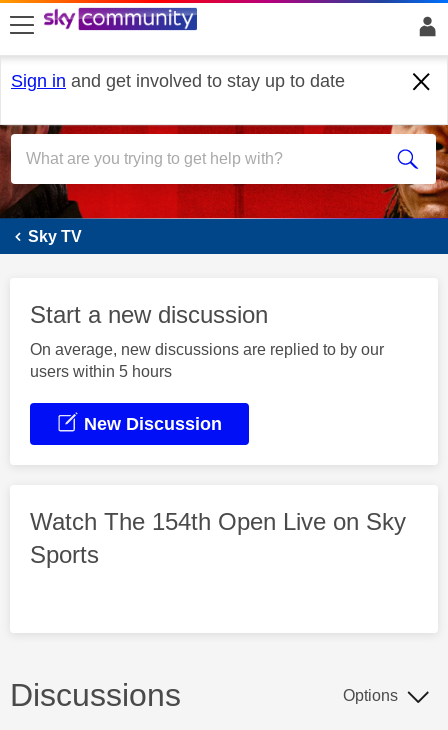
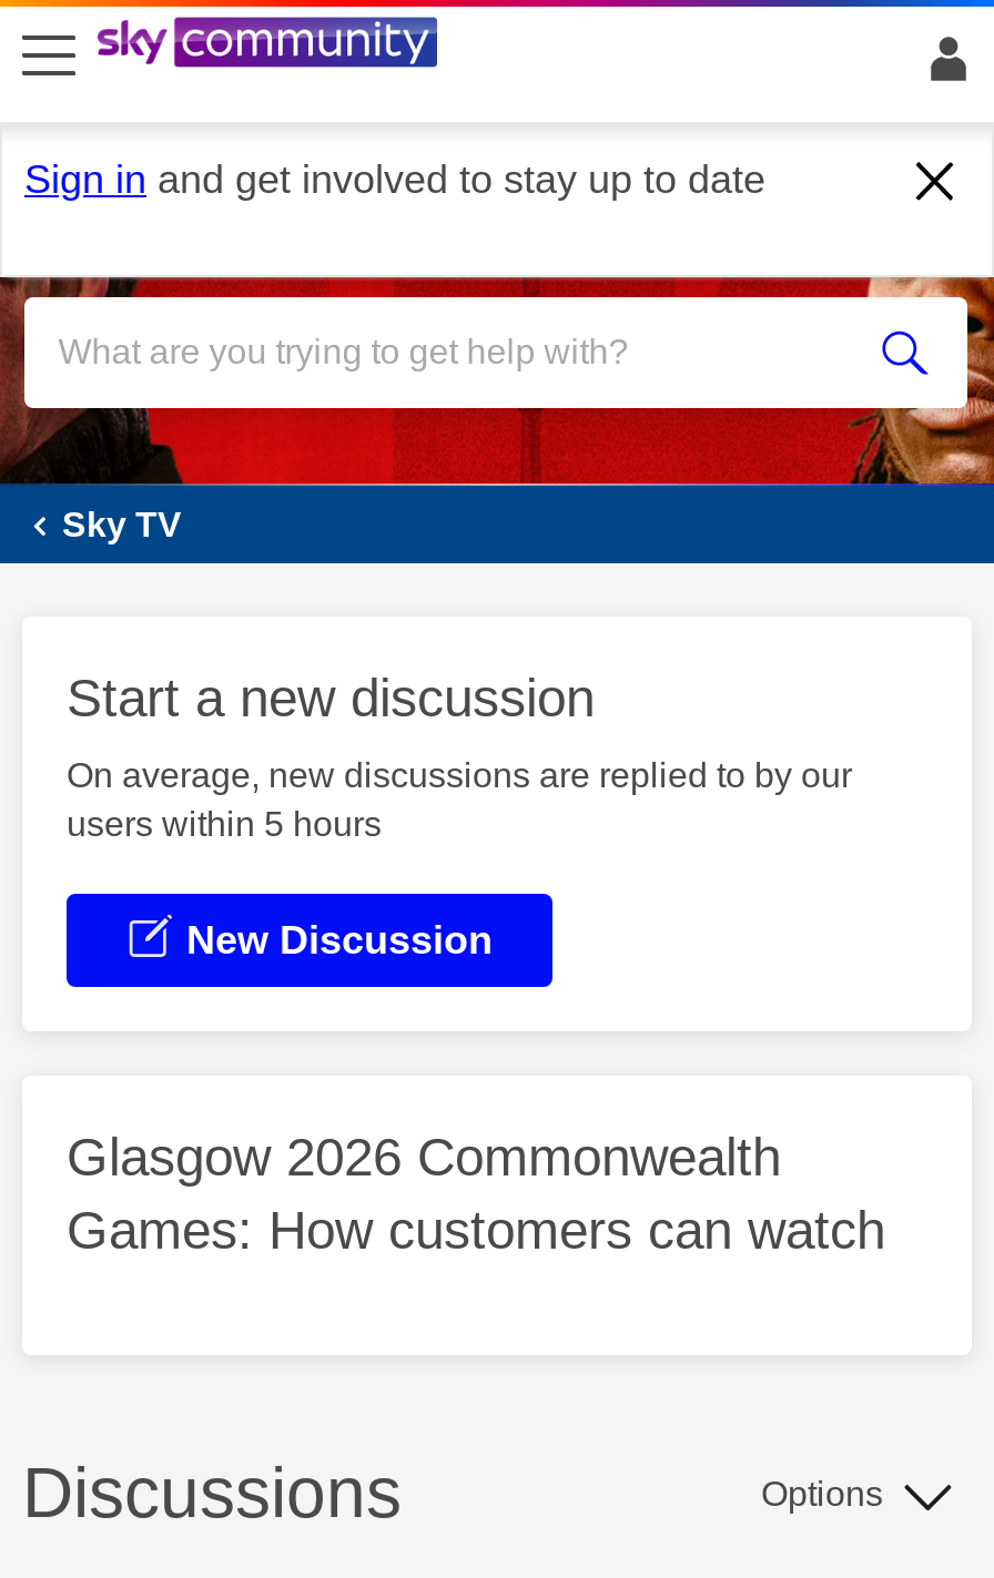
- Watch The 154th Open Live on Sky
- Sports
+ Glasgow 2026 Commonwealth
+ Games: How customers can watch
